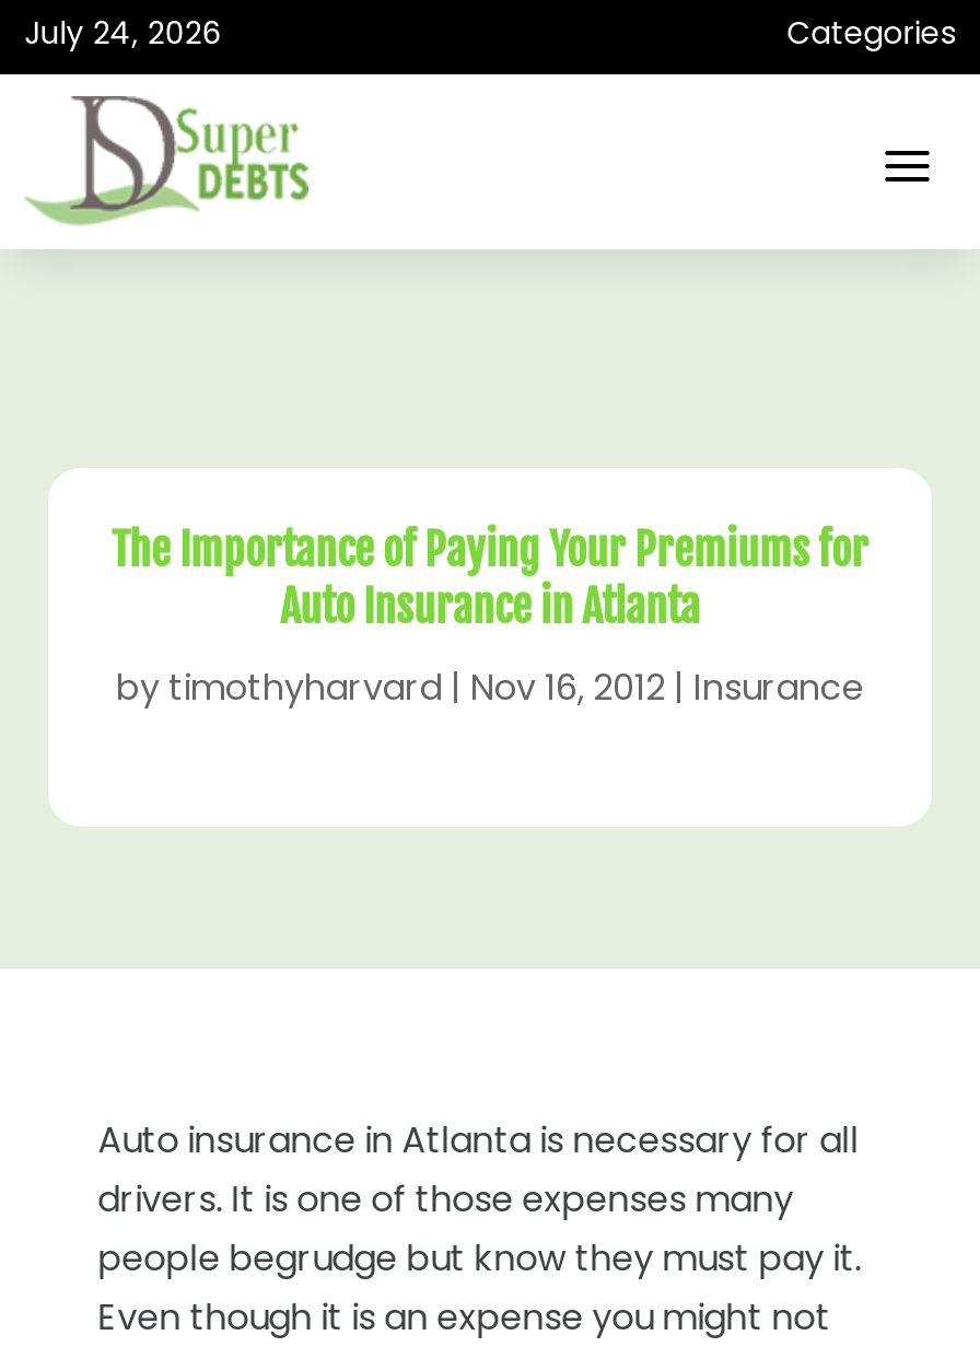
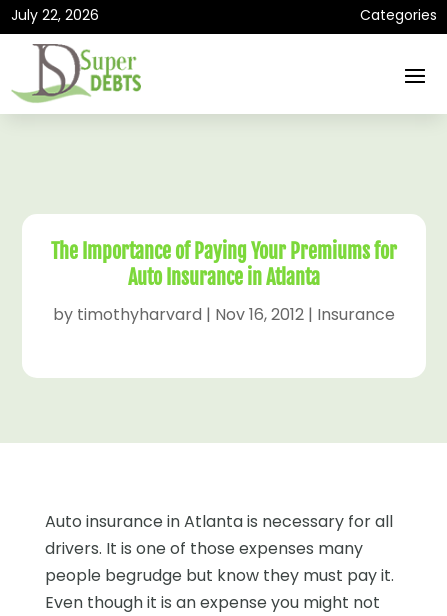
- July 24, 2026
+ July 22, 2026
